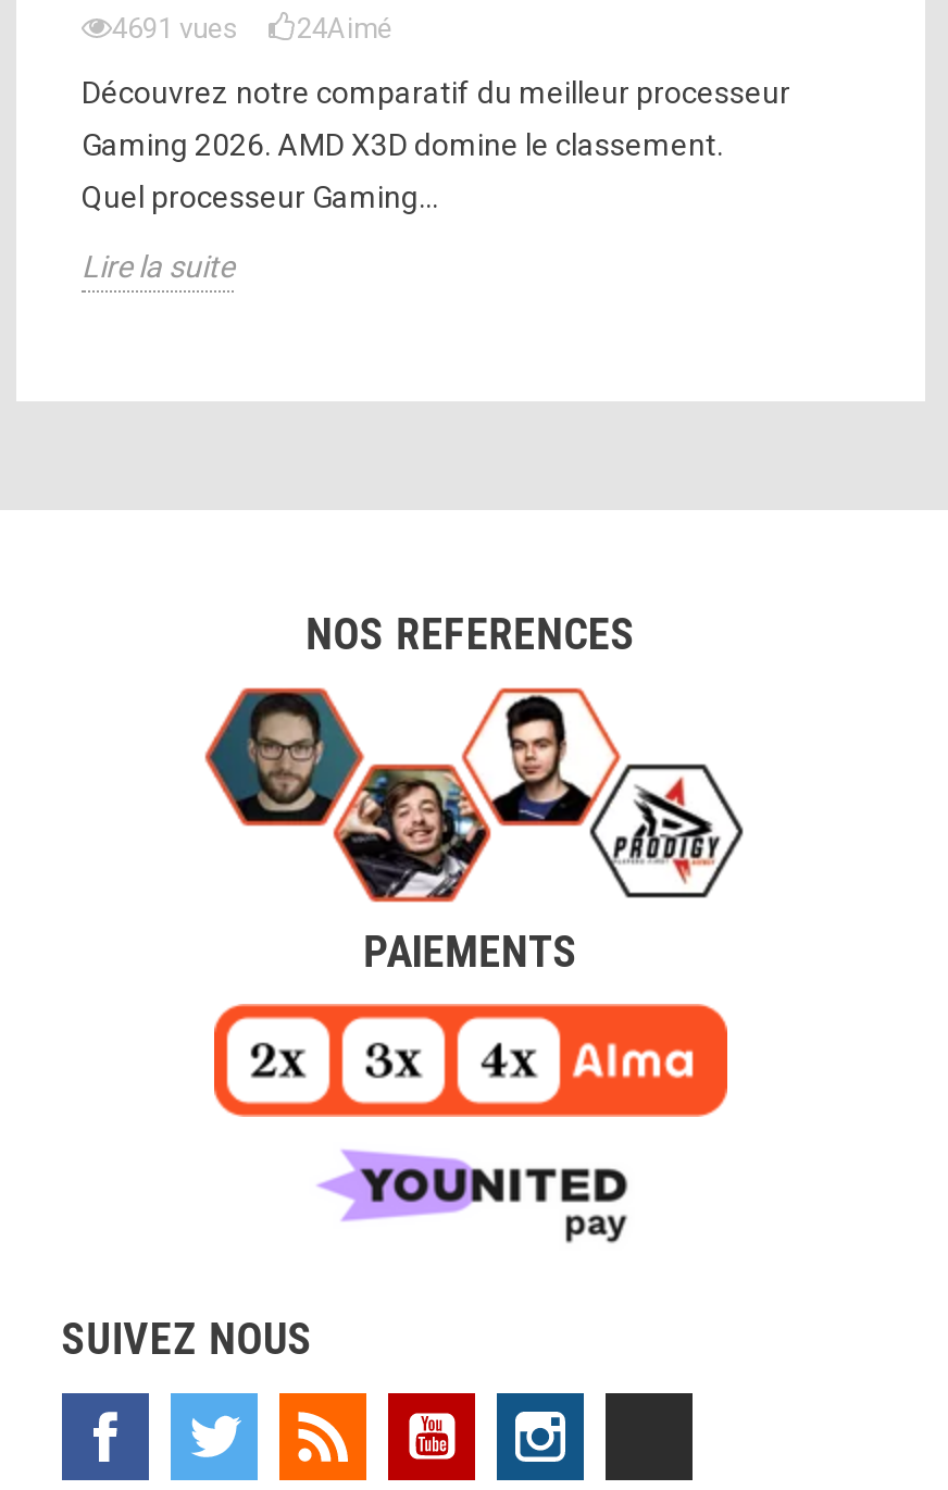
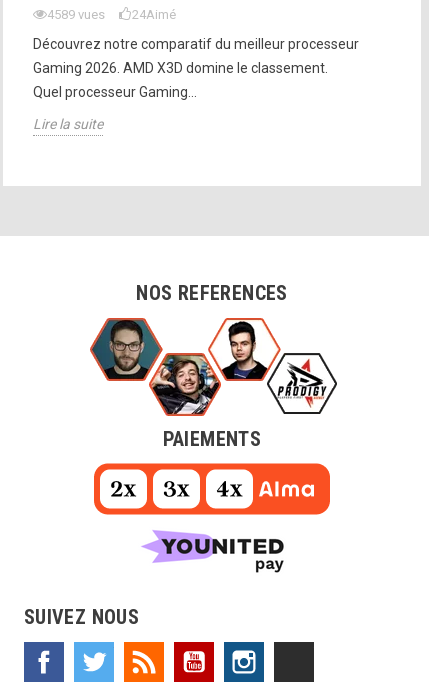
- 4691 vues 24Aimé
+ 4589 vues 24Aimé
